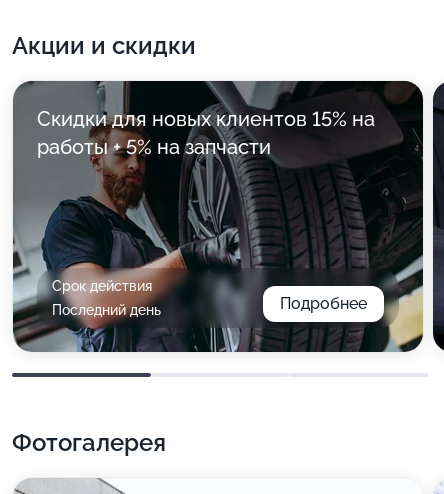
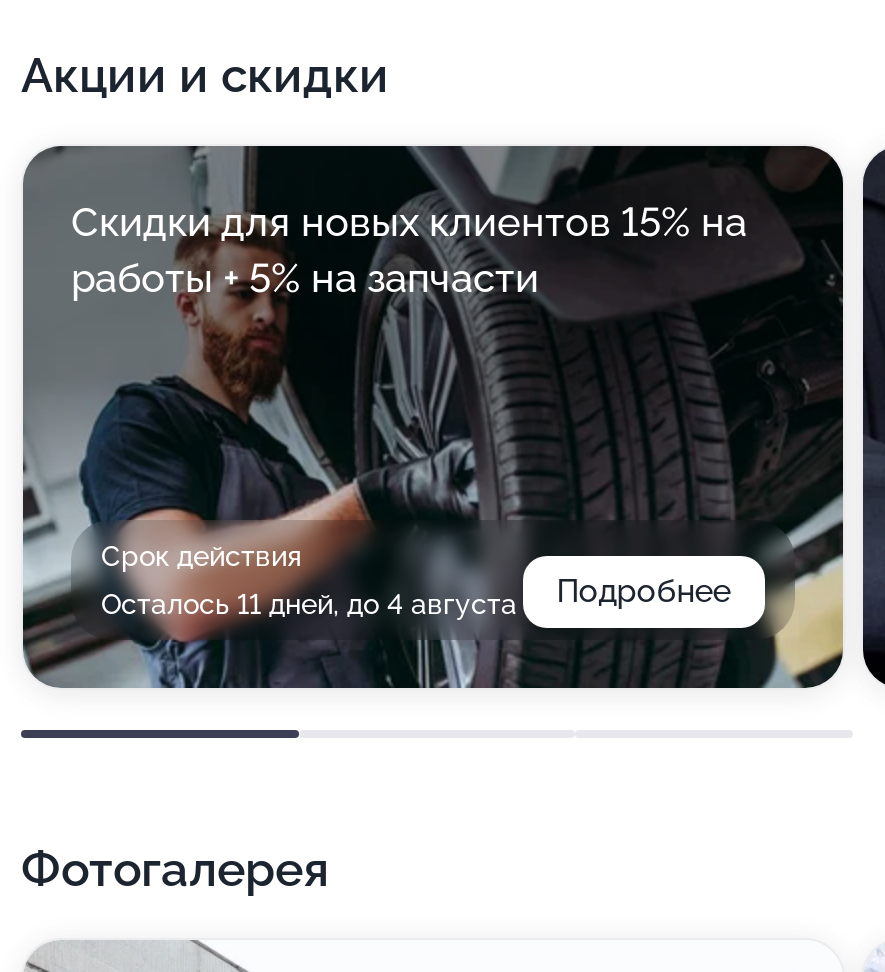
- Последний день
+ Осталось 11 дней, до 4 августа
